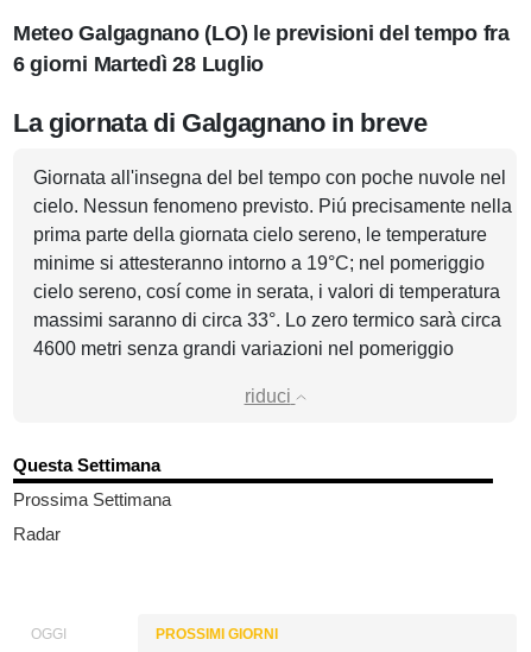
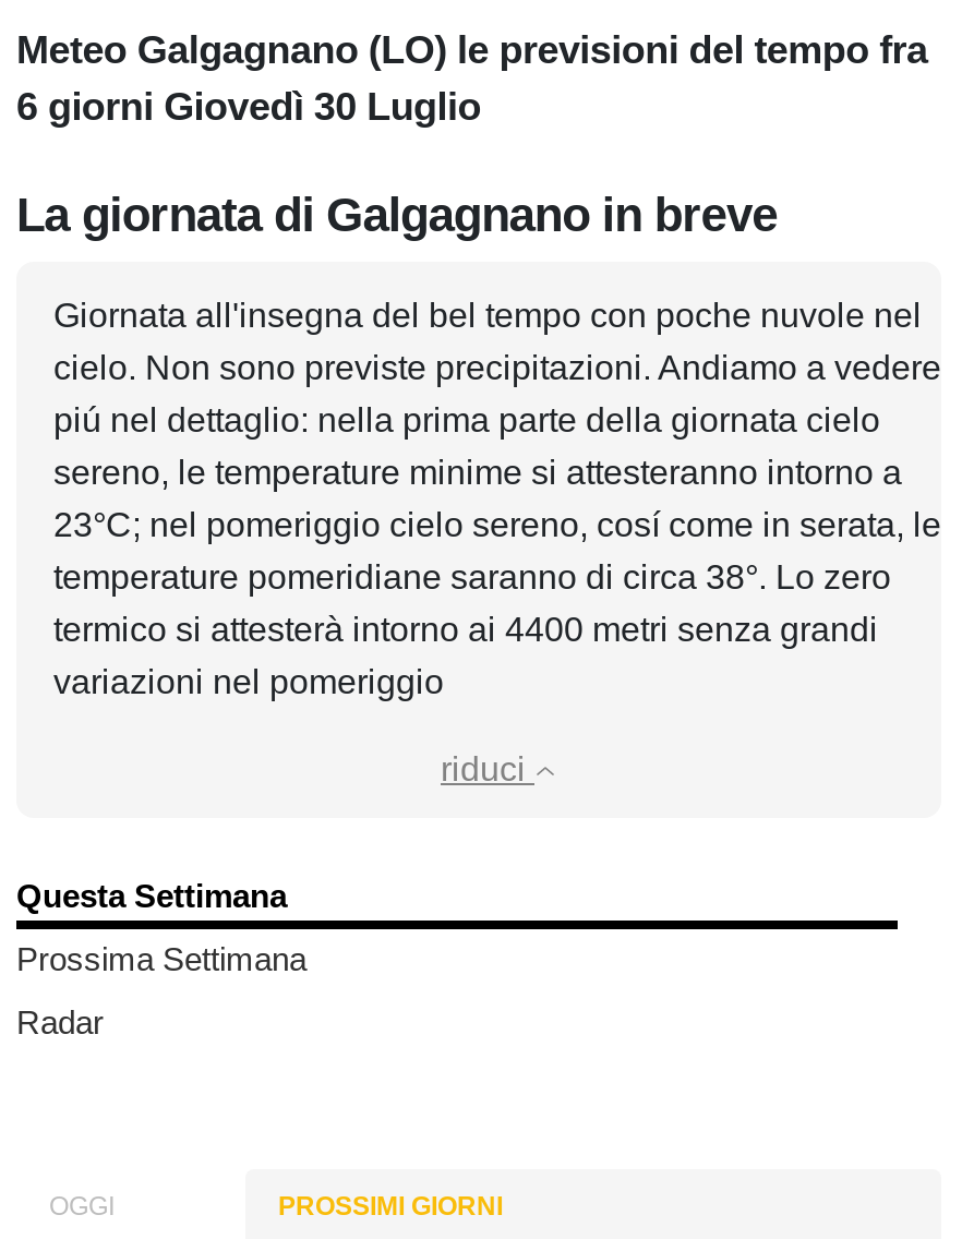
- 6 giorni Martedì 28 Luglio
+ 6 giorni Giovedì 30 Luglio

- cielo. Nessun fenomeno previsto. Piú precisamente nella
- prima parte della giornata cielo sereno, le temperature
- minime si attesteranno intorno a 19°C; nel pomeriggio
- cielo sereno, cosí come in serata, i valori di temperatura
- massimi saranno di circa 33°. Lo zero termico sarà circa
- 4600 metri senza grandi variazioni nel pomeriggio
+ cielo. Non sono previste precipitazioni. Andiamo a vedere
+ piú nel dettaglio: nella prima parte della giornata cielo
+ sereno, le temperature minime si attesteranno intorno a
+ 23°C; nel pomeriggio cielo sereno, cosí come in serata, le
+ temperature pomeridiane saranno di circa 38°. Lo zero
+ termico si attesterà intorno ai 4400 metri senza grandi
+ variazioni nel pomeriggio
